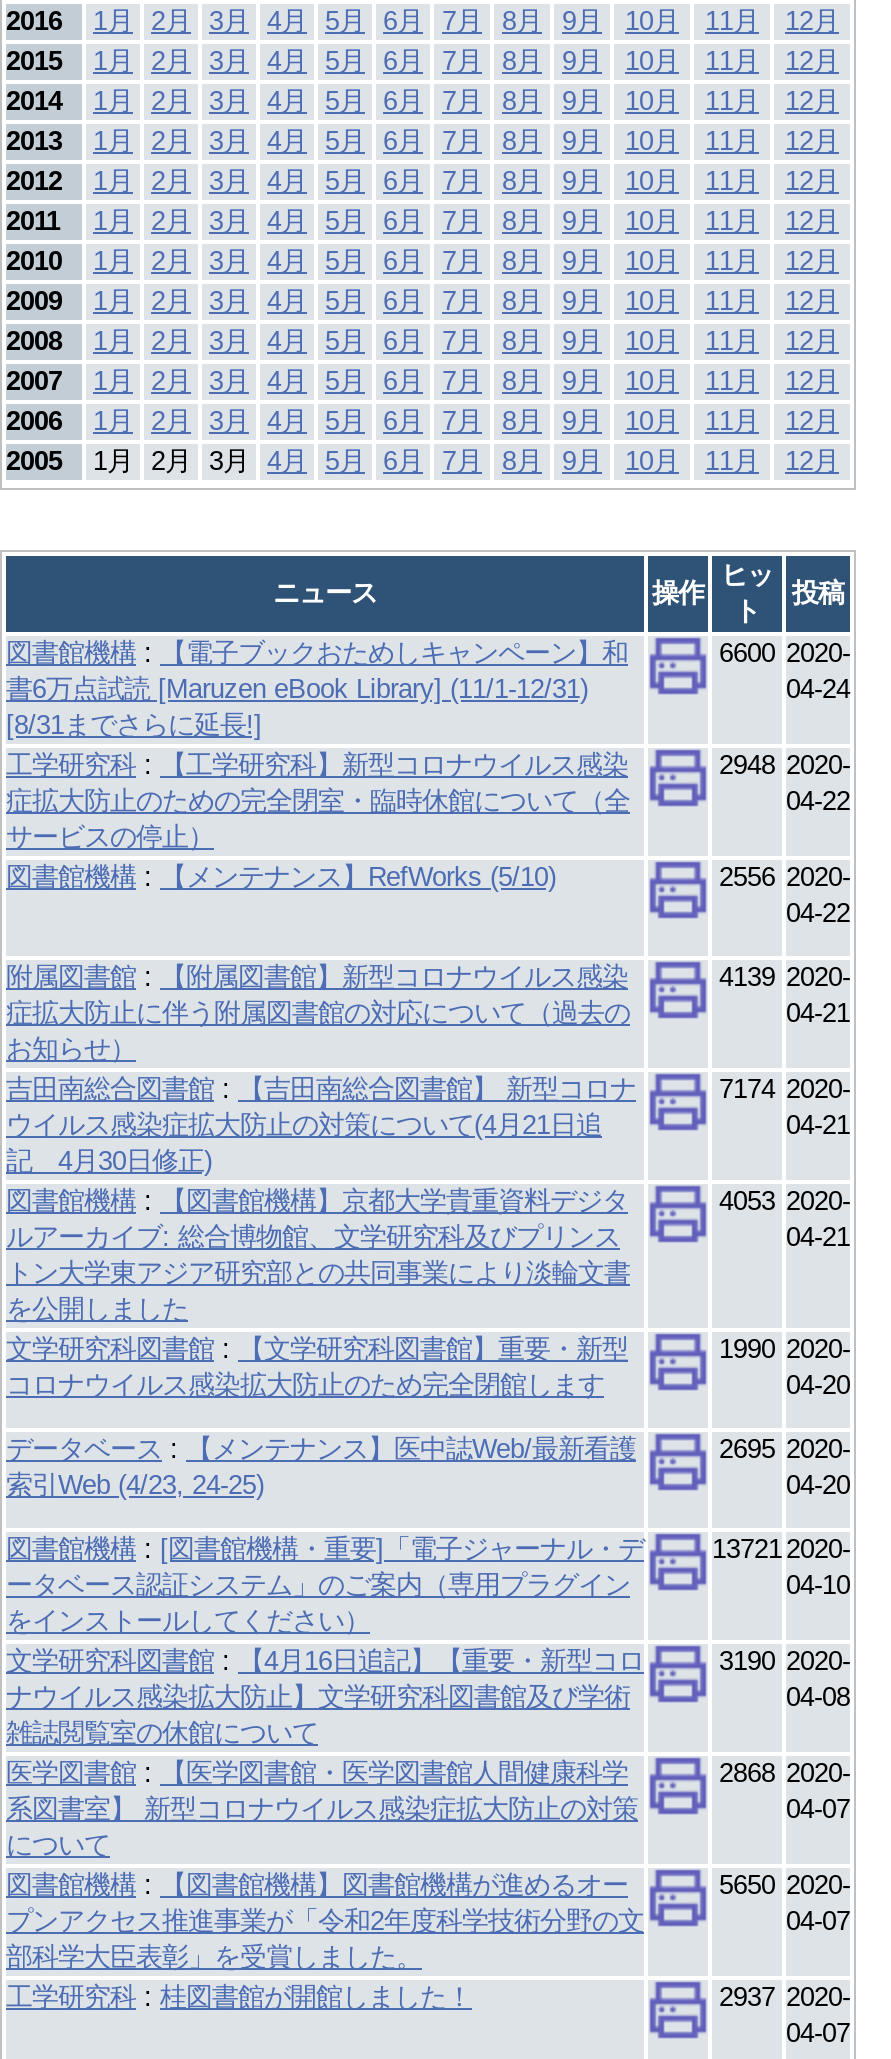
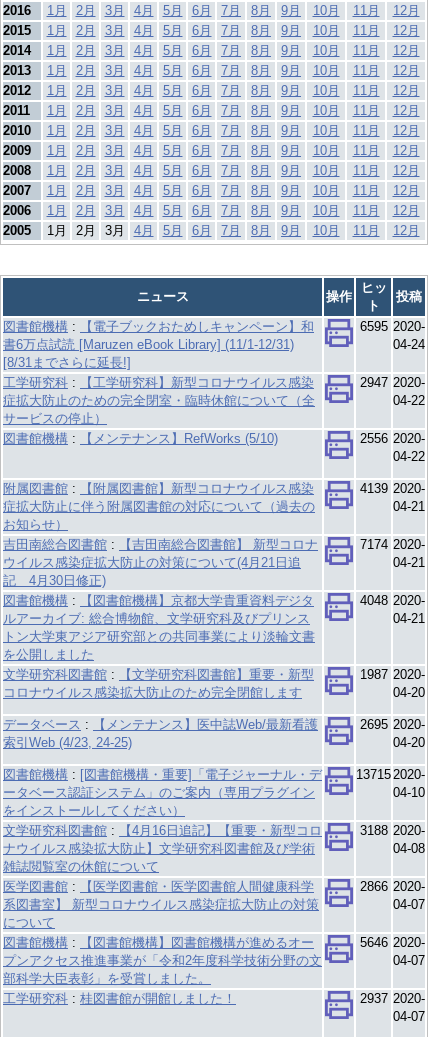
- 6600 2020-
+ 6595 2020-

- 2948 2020-
+ 2947 2020-

- 4053 2020-
+ 4048 2020-

- 1990 2020-
+ 1987 2020-

- 13721 2020-
+ 13715 2020-

- 3190 2020-
+ 3188 2020-

- 2868 2020-
+ 2866 2020-

- 5650 2020-
+ 5646 2020-
